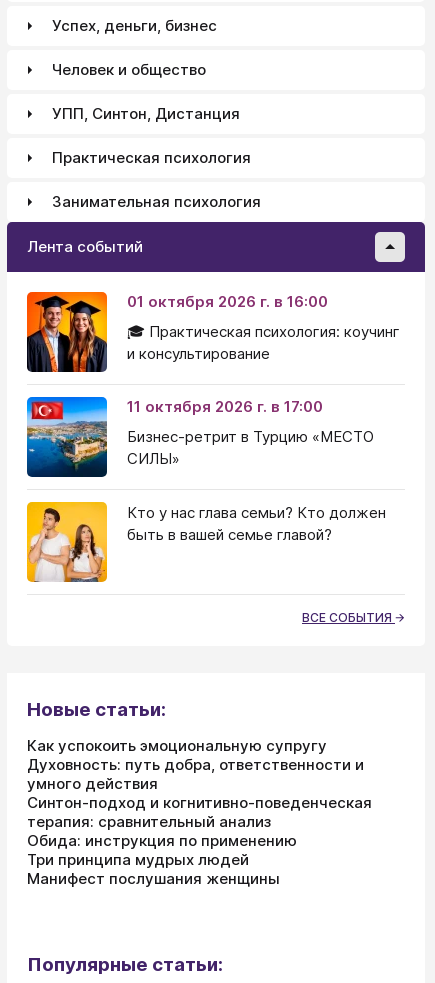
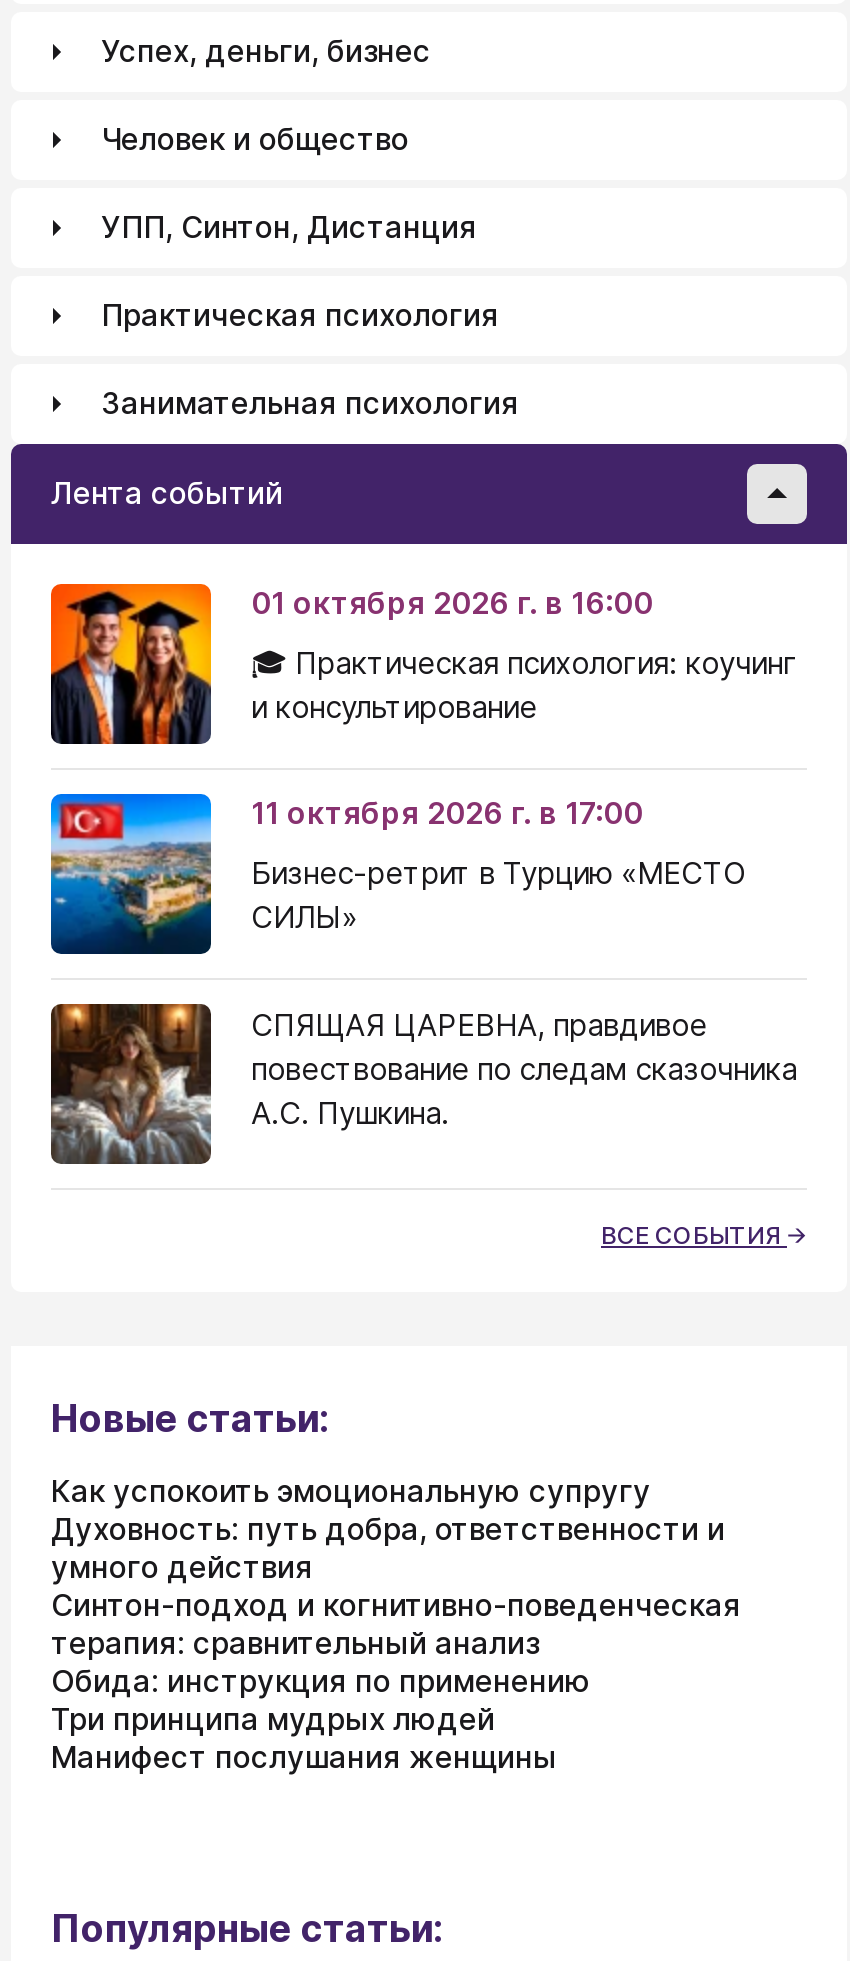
- [image]
- Кто у нас глава семьи? Кто должен
- быть в вашей семье главой?
+ [image]
+ СПЯЩАЯ ЦАРЕВНА, правдивое
+ повествование по следам сказочника
+ А.С. Пушкина.
